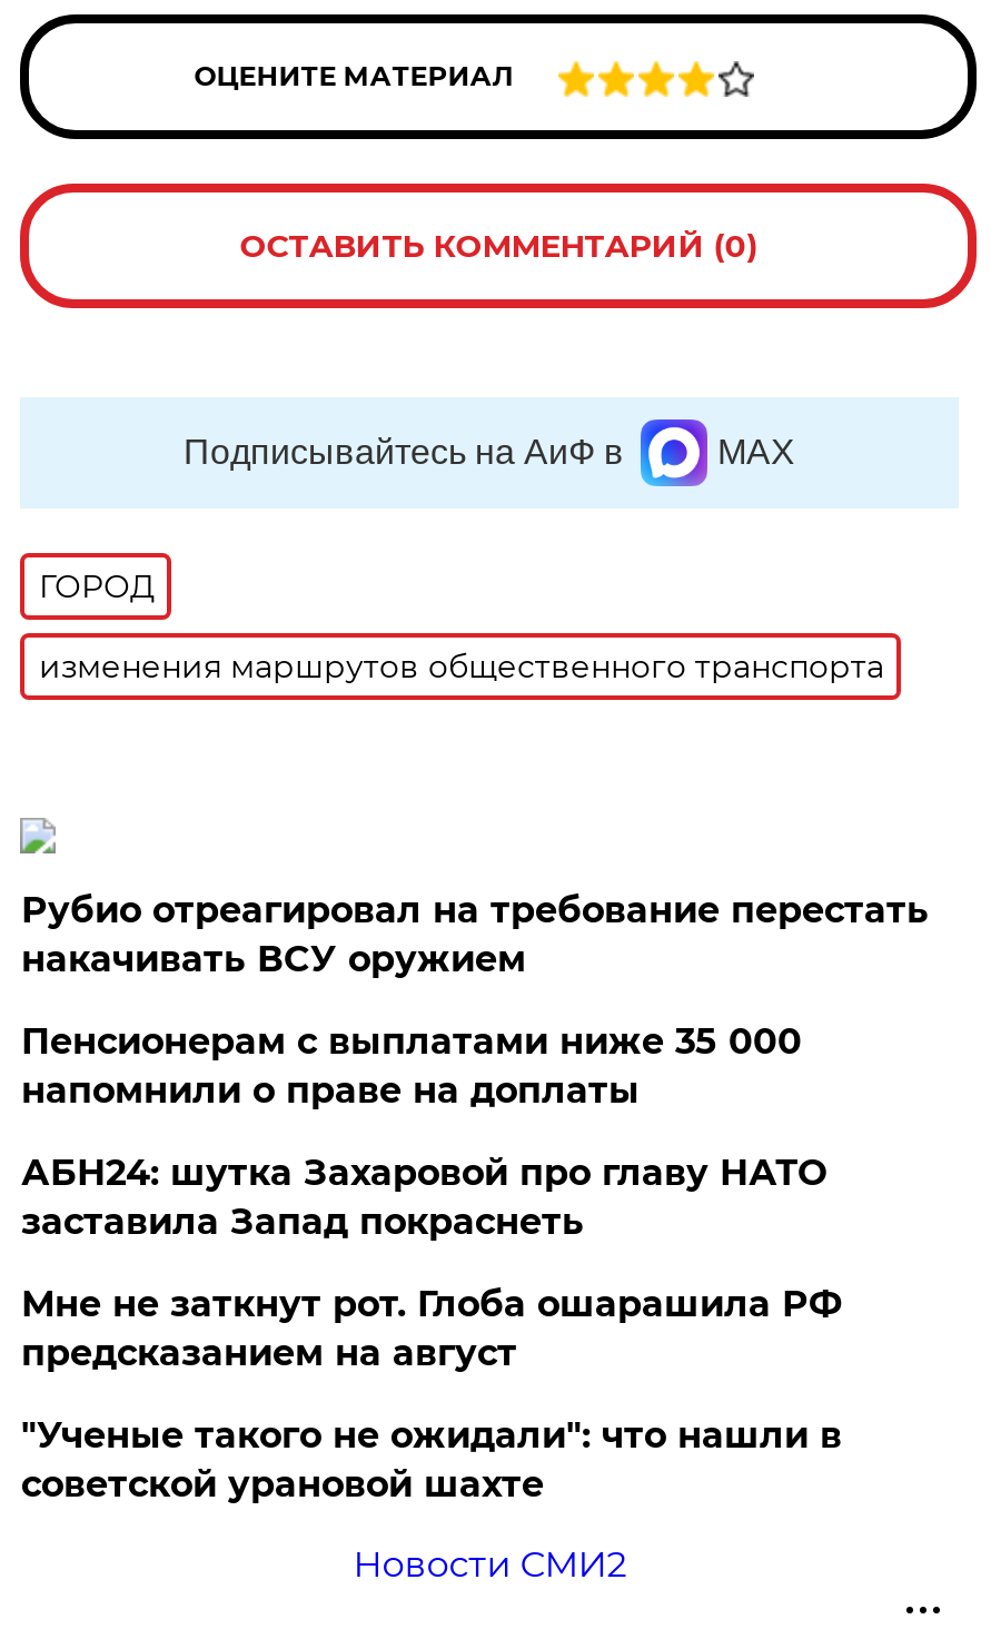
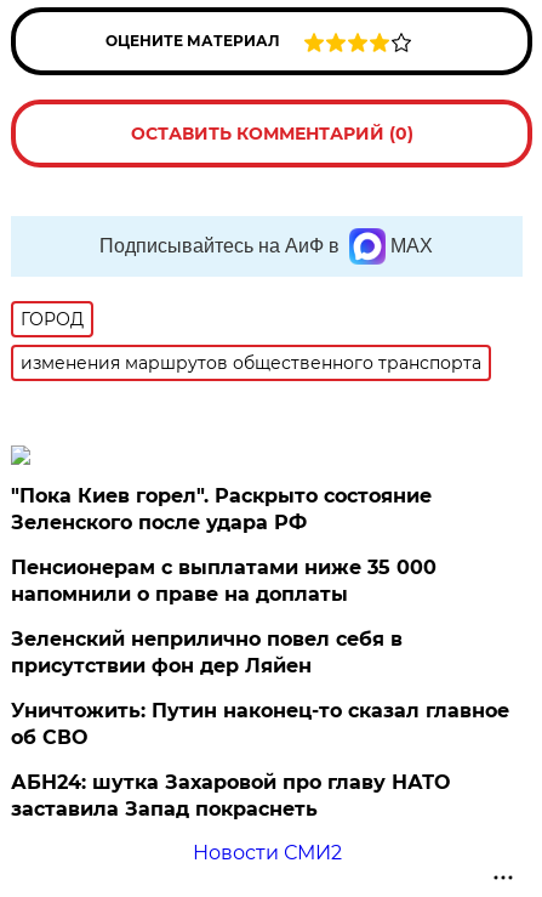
- Рубио отреагировал на требование перестать
- накачивать ВСУ оружием
+ "Пока Киев горел". Раскрыто состояние
+ Зеленского после удара РФ

+ Зеленский неприлично повел cебя в
+ присутствии фон дер Ляйен
+ Уничтожить: Путин наконец-то сказал главное
+ об СВО

moved down: АБН24: шутка Захаровой про главу НАТО | заставила Запад покраснеть

- Мне не заткнут рот. Глоба ошарашила РФ
- предсказанием на август
- "Ученые такого не ожидали": что нашли в
- советской урановой шахте
